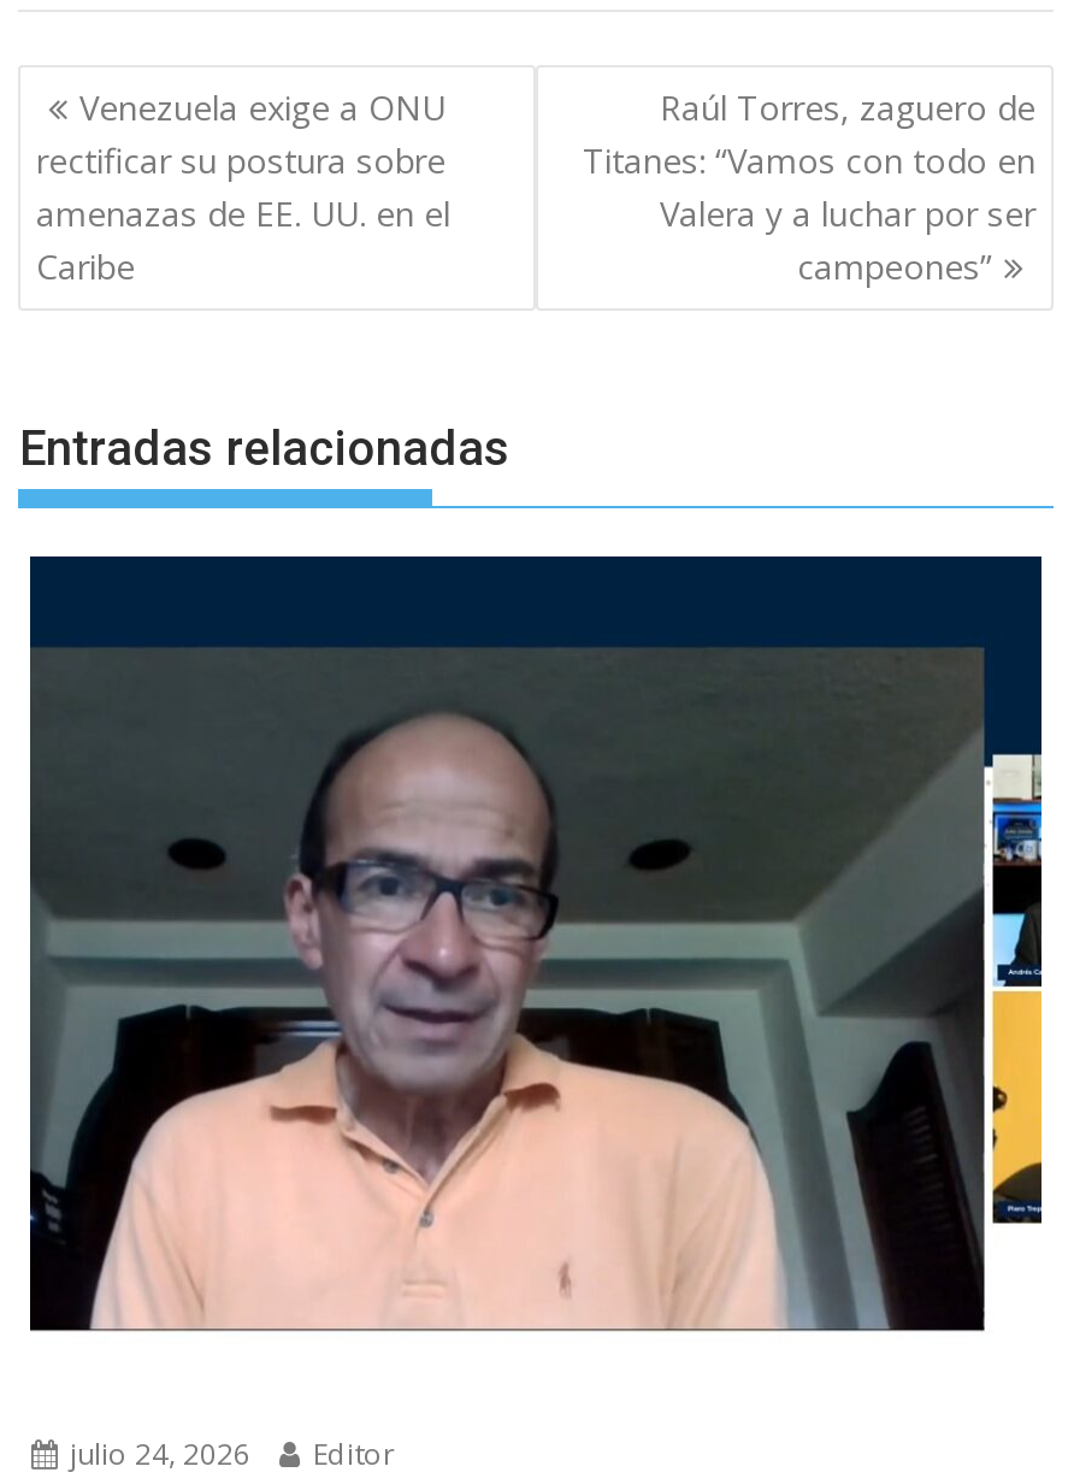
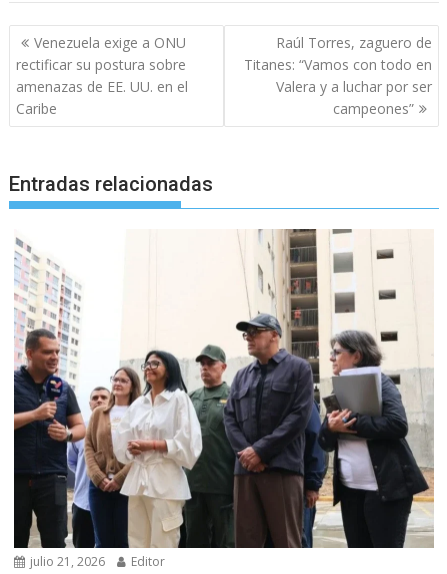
- [image]
- julio 24, 2026 Editor
+ [image]
+ julio 21, 2026 Editor
